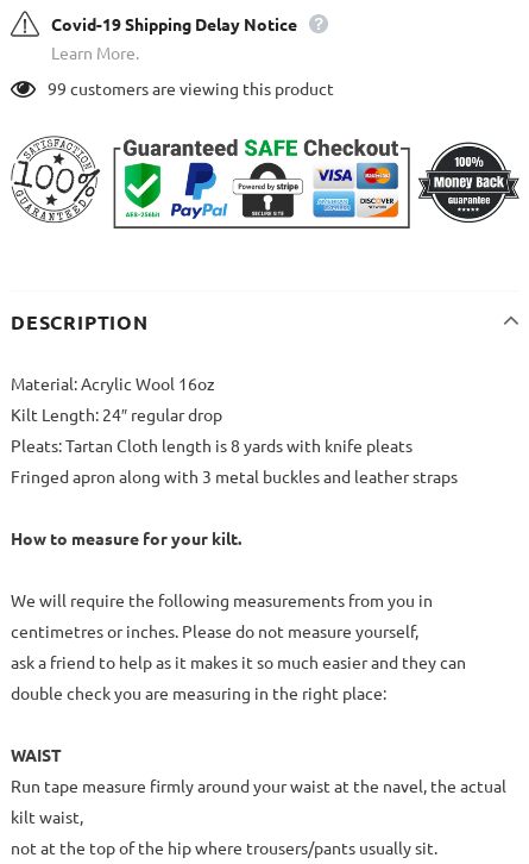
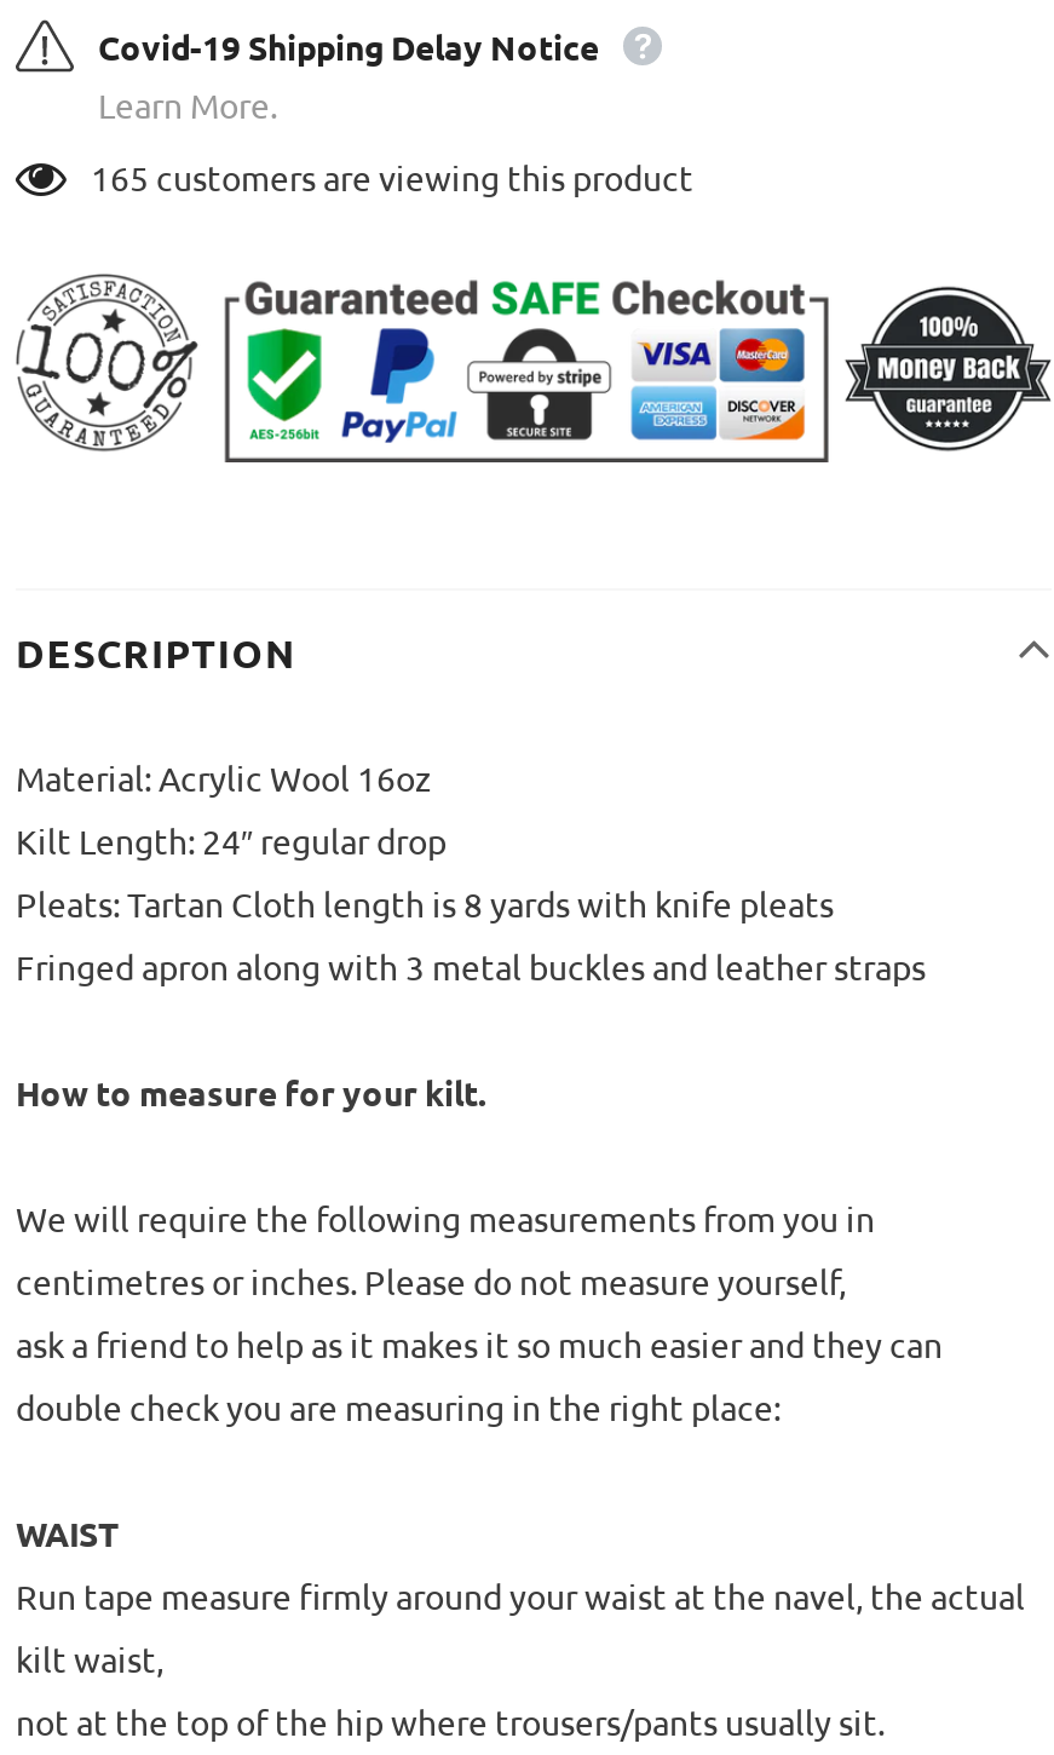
- 99 customers are viewing this product
+ 165 customers are viewing this product
